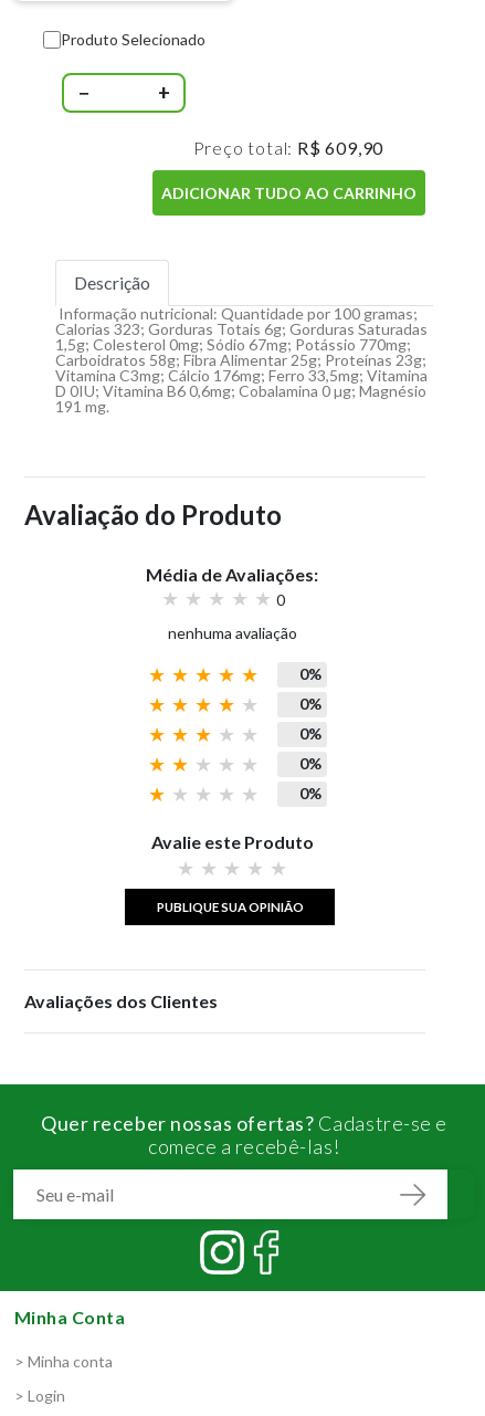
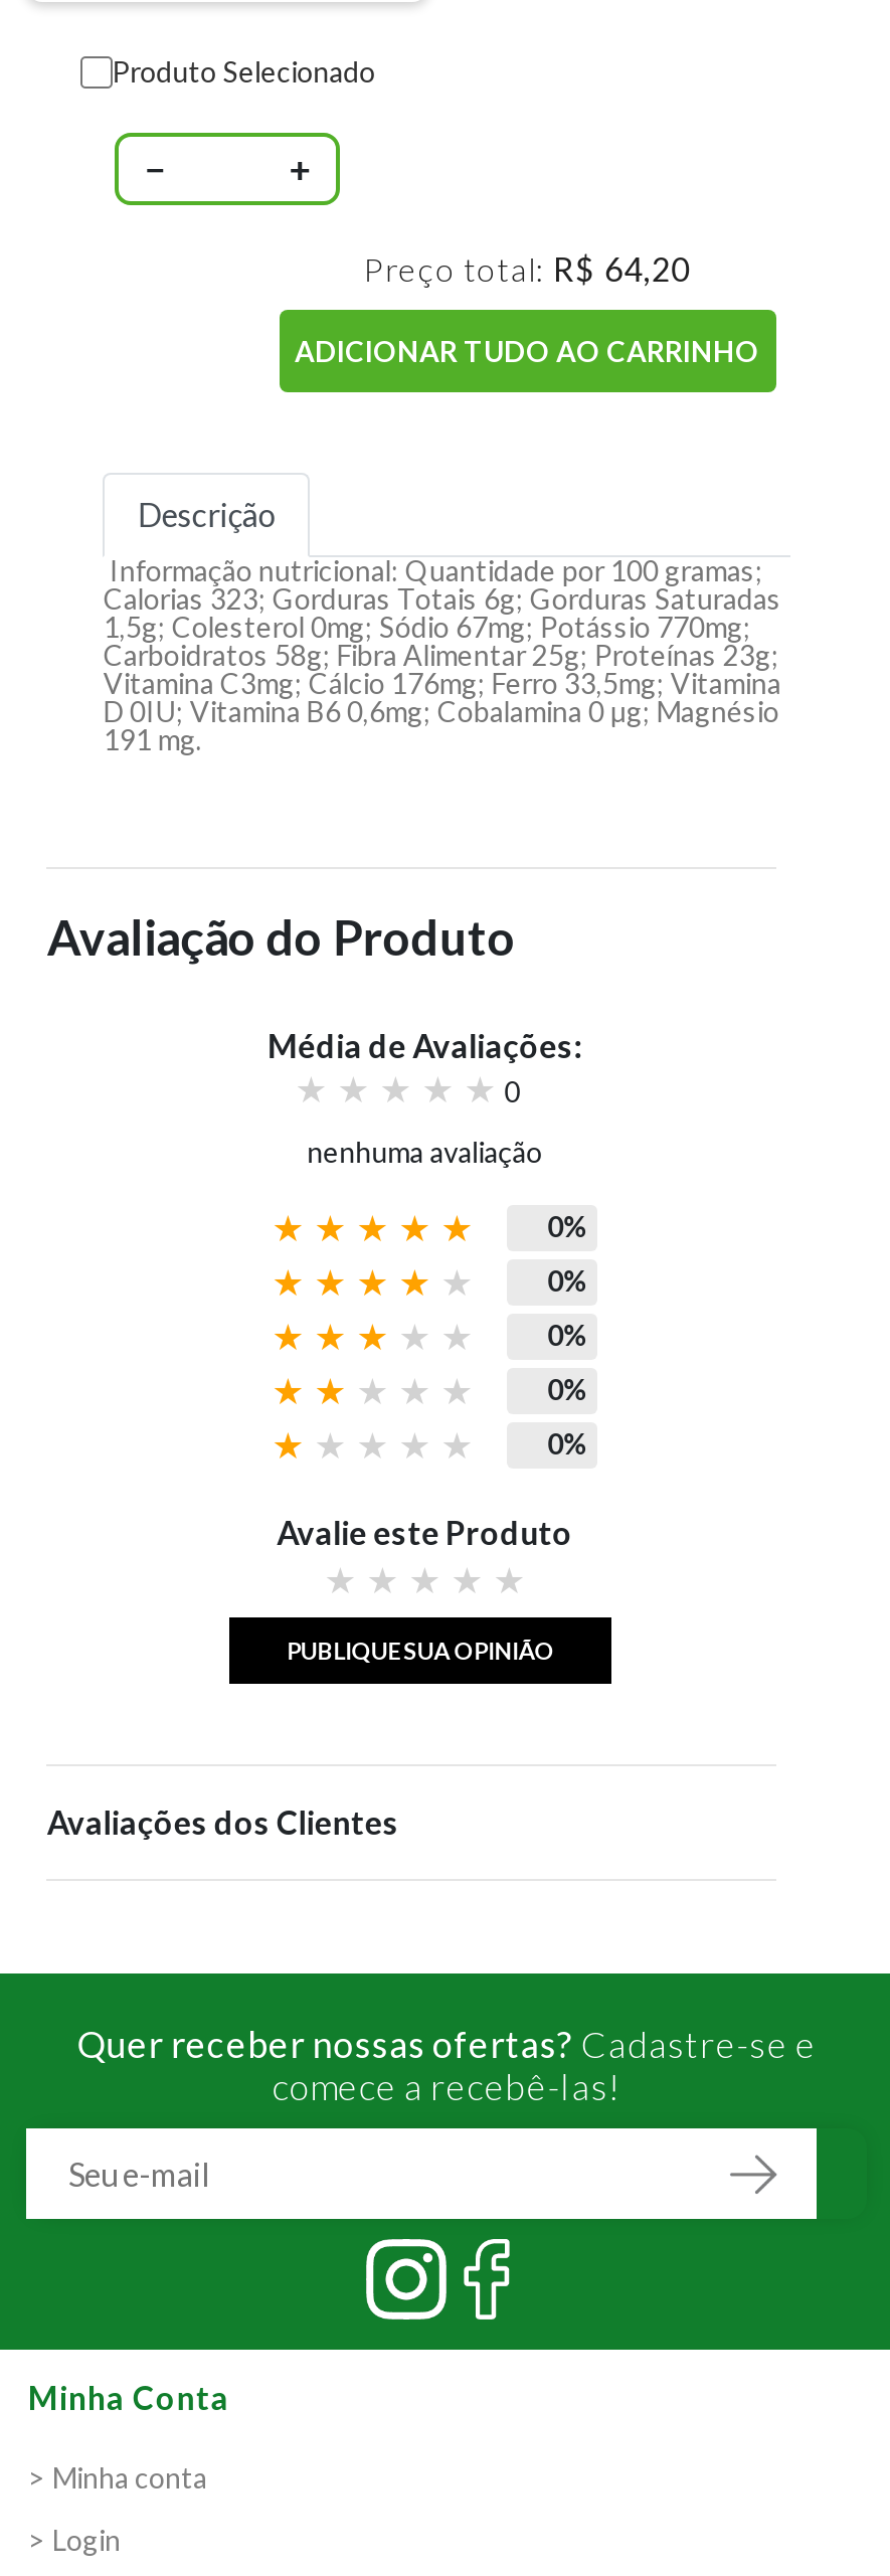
- Preço total: R$ 609,90
+ Preço total: R$ 64,20
